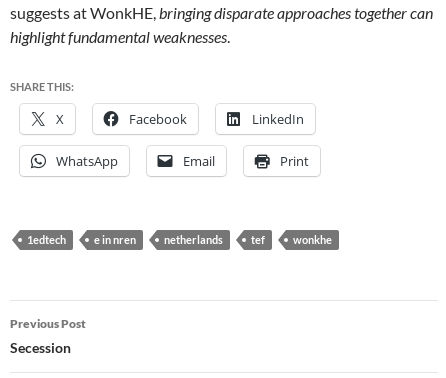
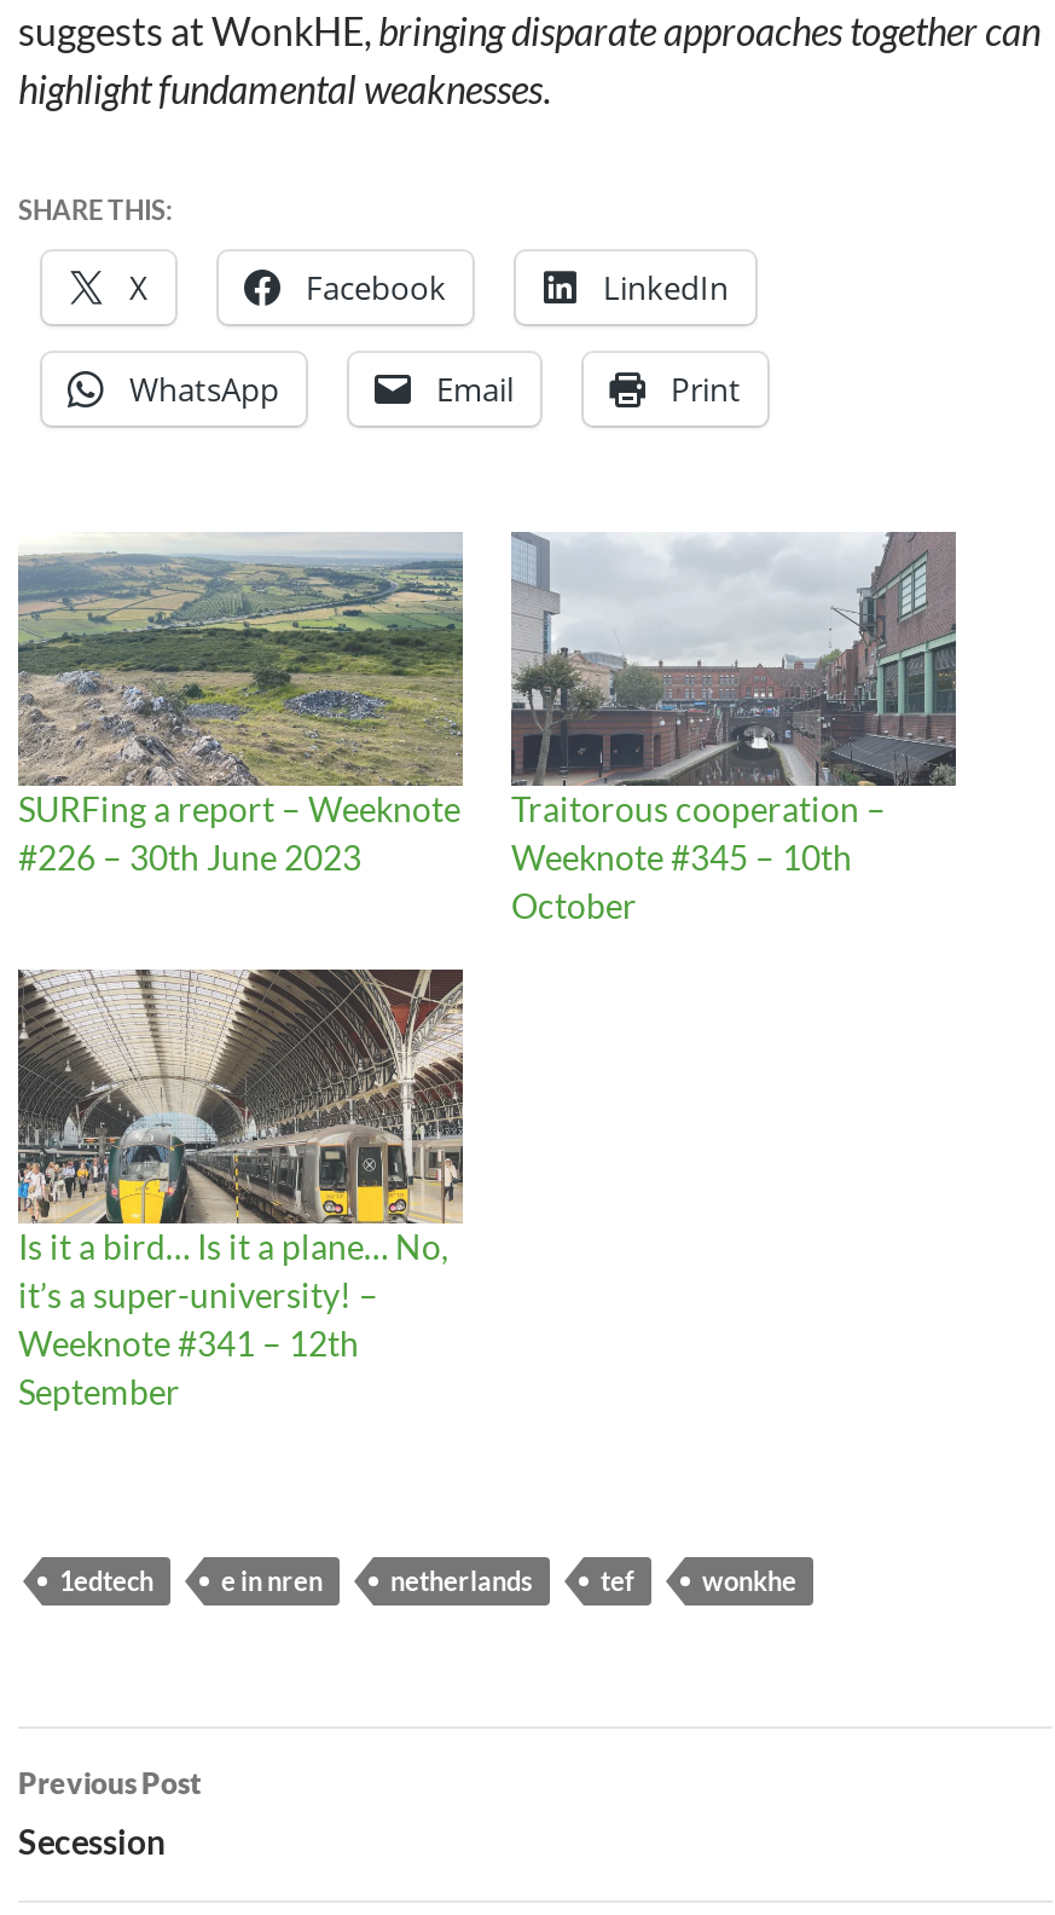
+ [image]
+ SURFing a report – Weeknote
+ #226 – 30th June 2023

+ [image]
+ Is it a bird… Is it a plane… No,
+ it’s a super-university! –
+ Weeknote #341 – 12th
+ September

+ [image]
+ Traitorous cooperation –
+ Weeknote #345 – 10th
+ October
